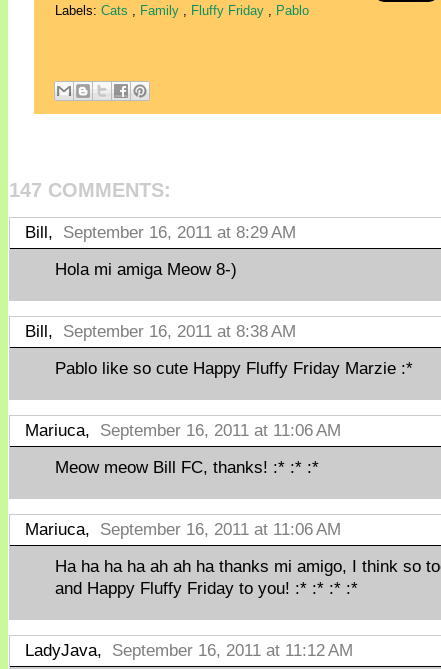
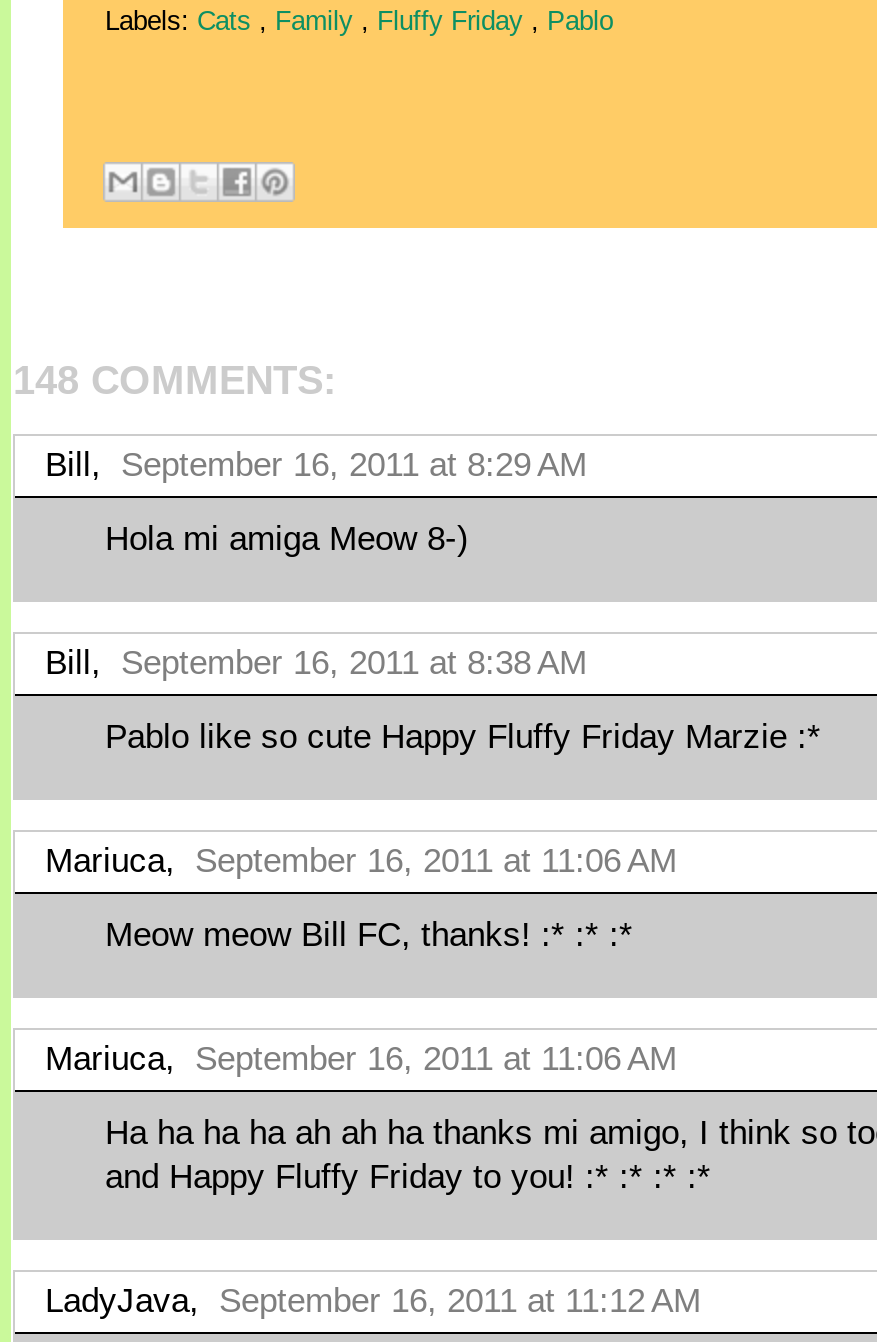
- 147 COMMENTS:
+ 148 COMMENTS:
